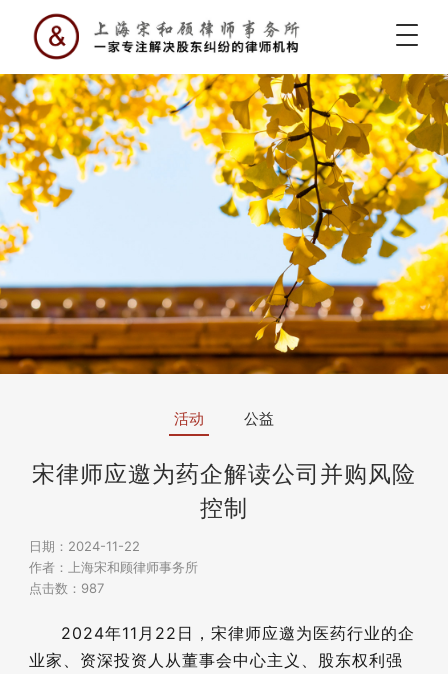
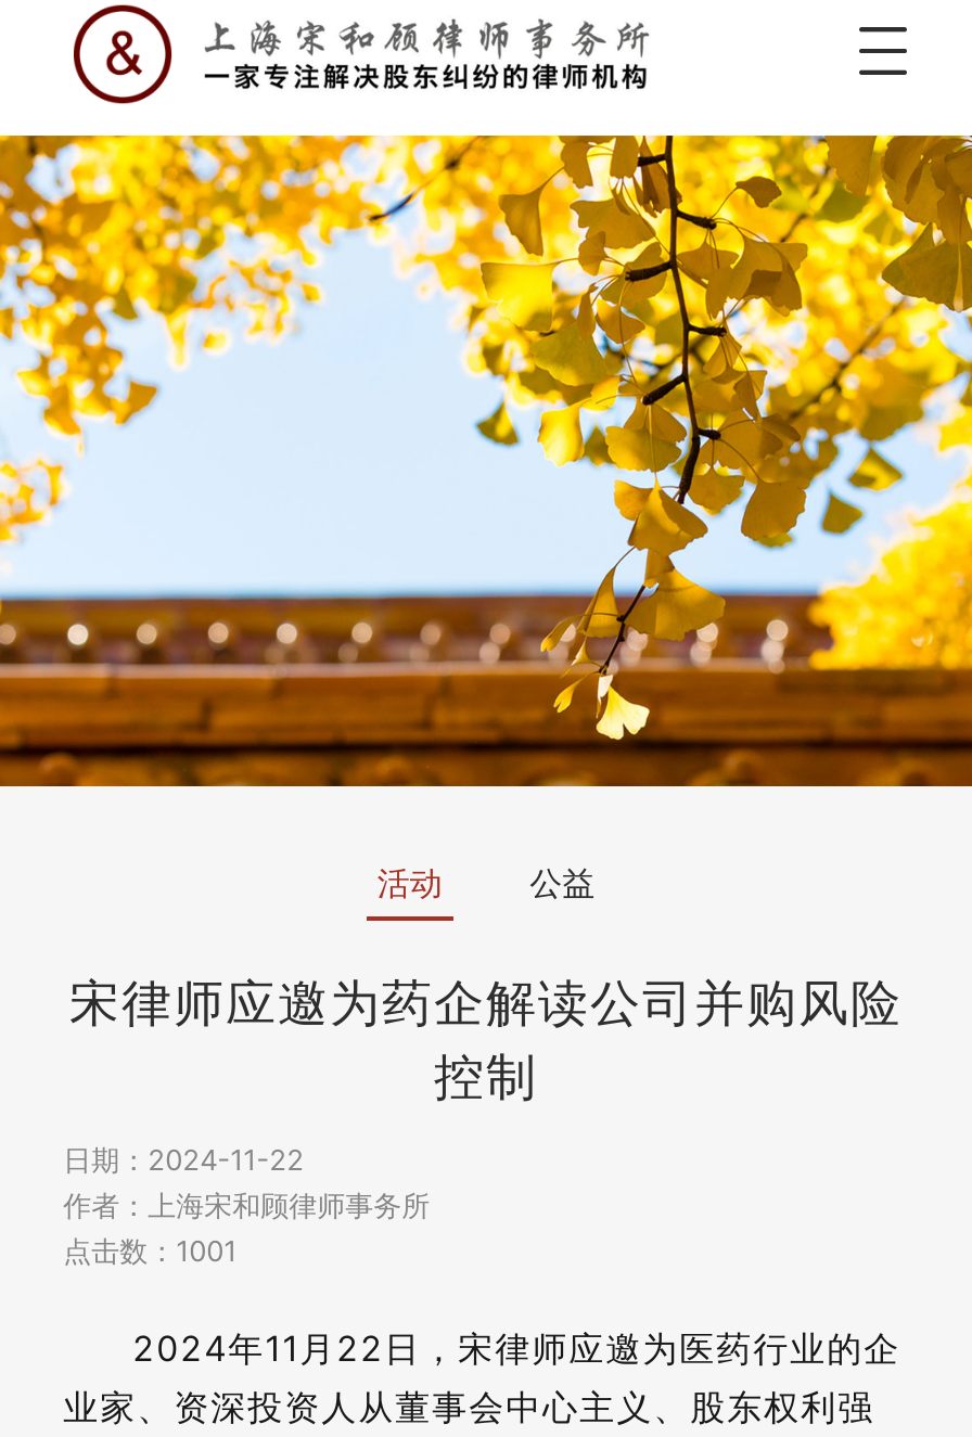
- 点击数：987
+ 点击数：1001
